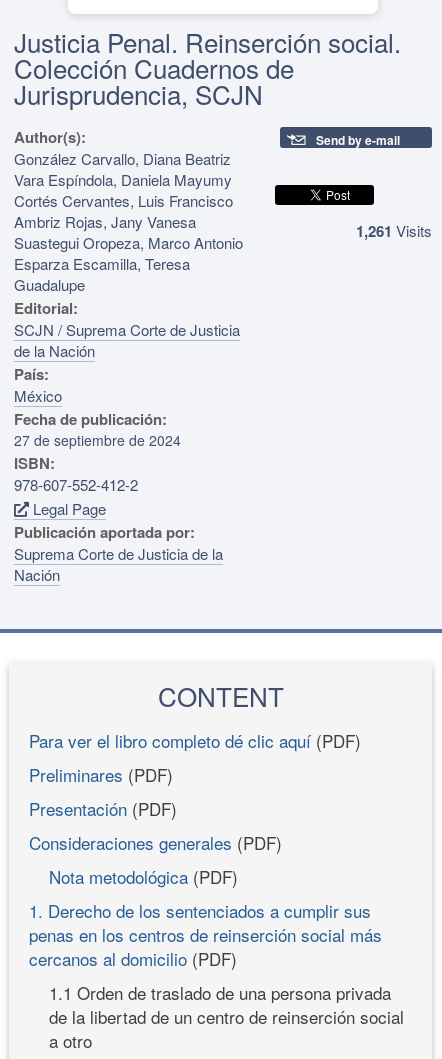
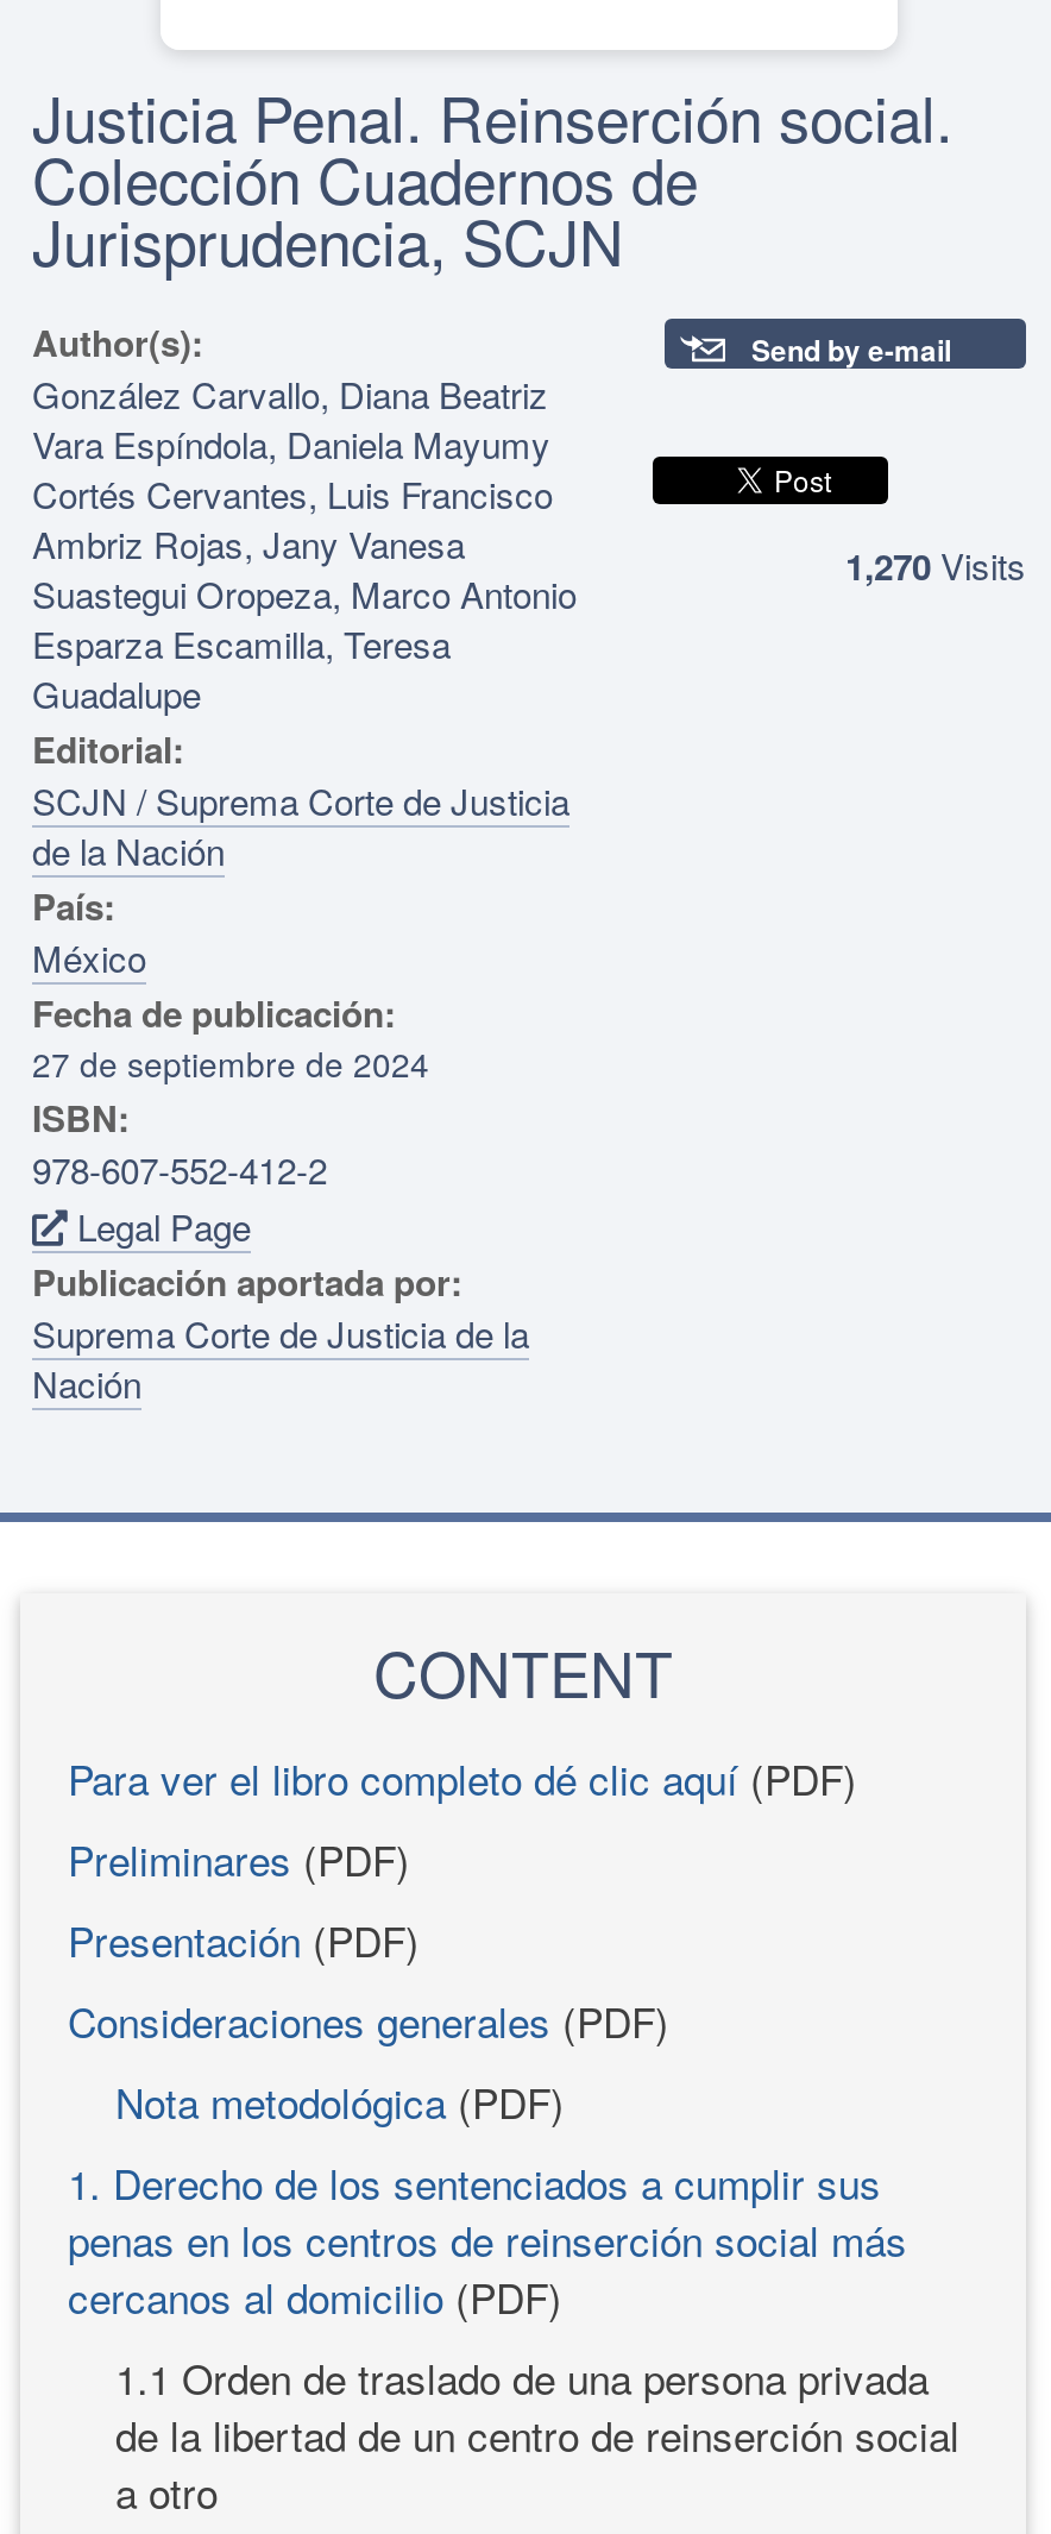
- 1,261 Visits
+ 1,270 Visits
